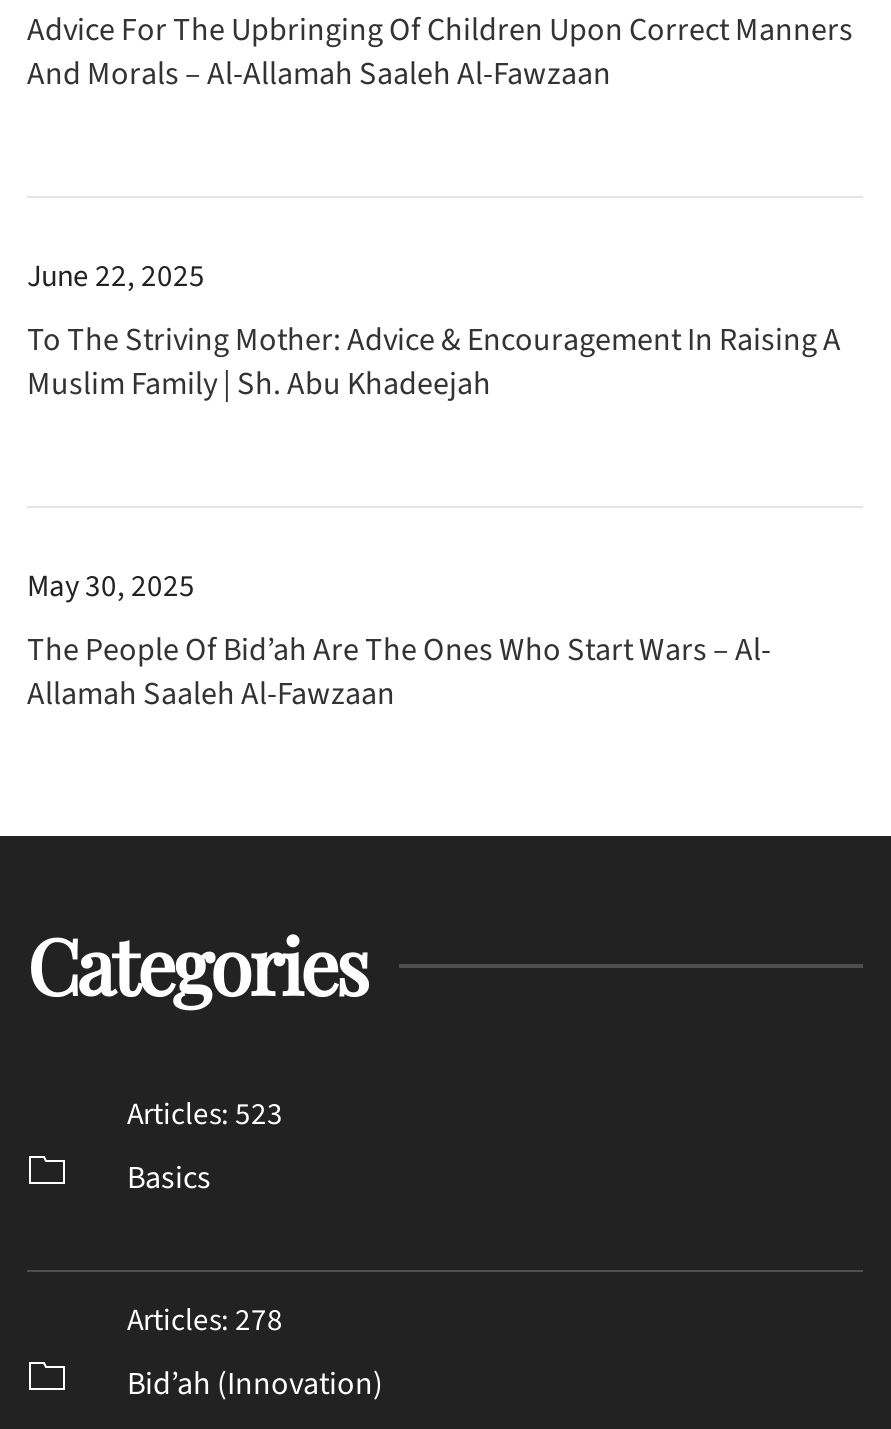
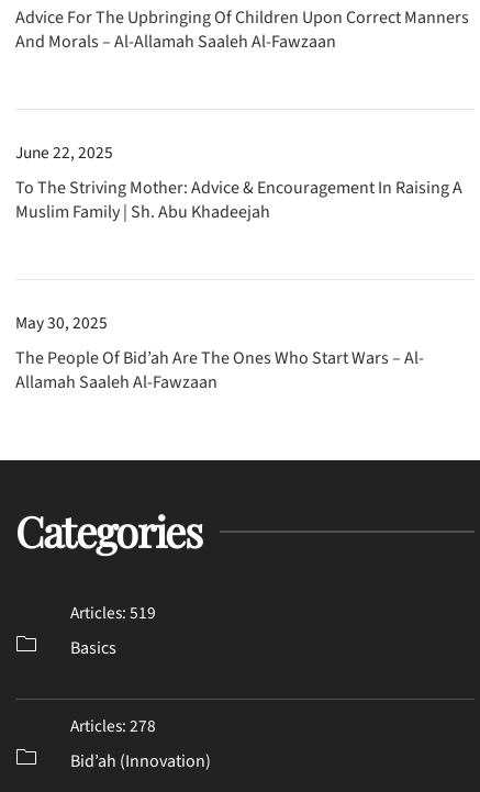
- Articles: 523
+ Articles: 519
